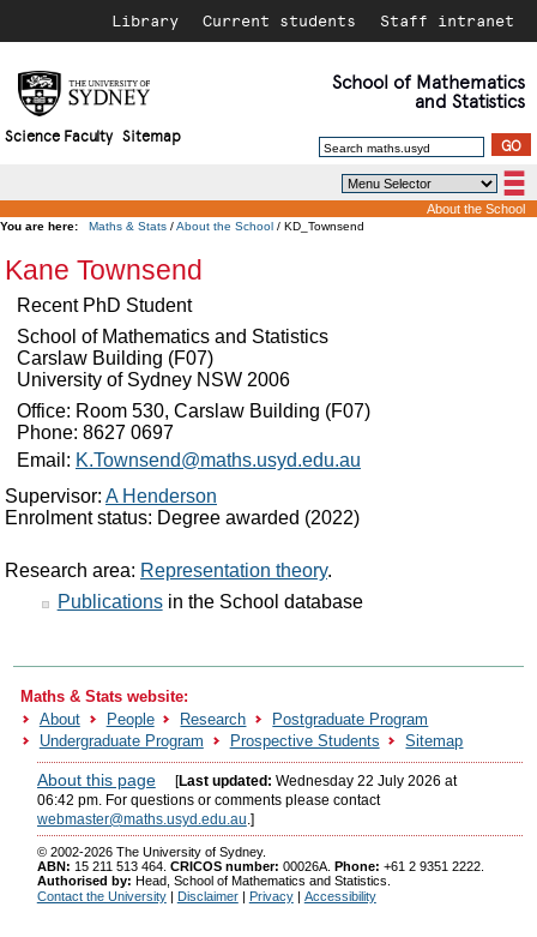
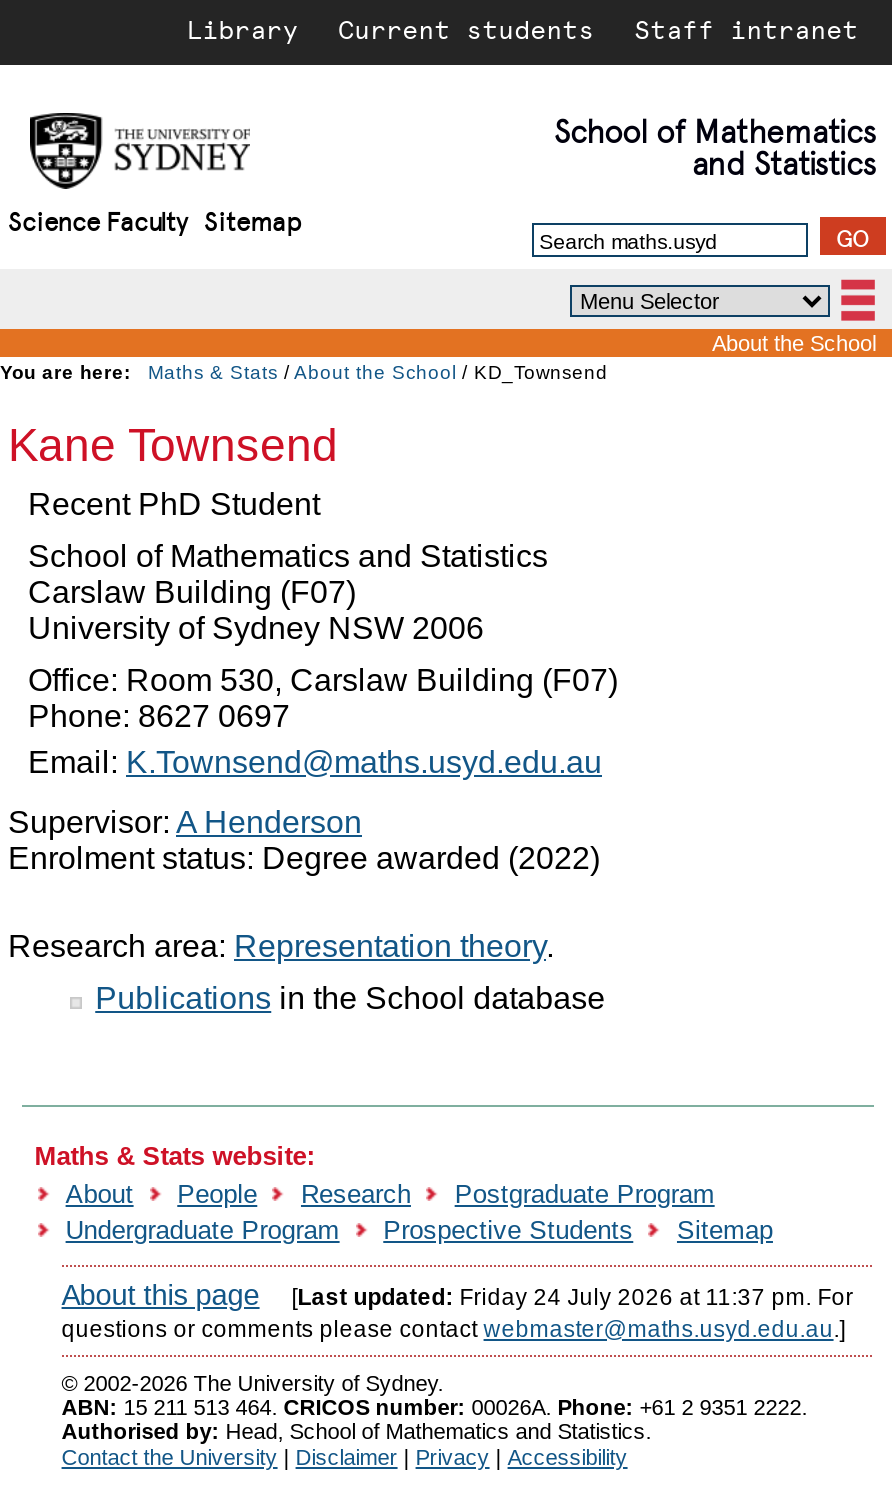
- [Last updated: Wednesday 22 July 2026 at
- 06:42 pm. For questions or comments please contact
- webmaster@maths.usyd.edu.au.]
+ [Last updated: Friday 24 July 2026 at 11:37 pm. For
+ questions or comments please contact webmaster@maths.usyd.edu.au.]
